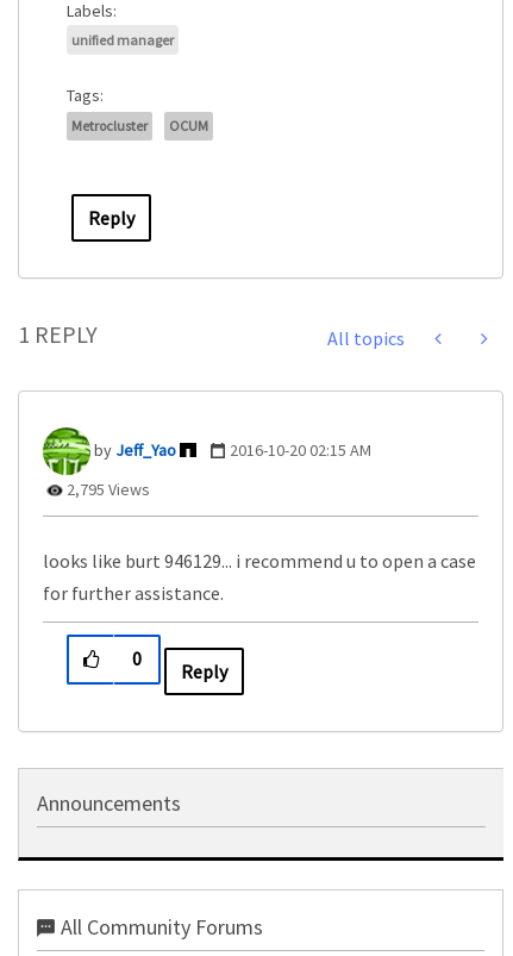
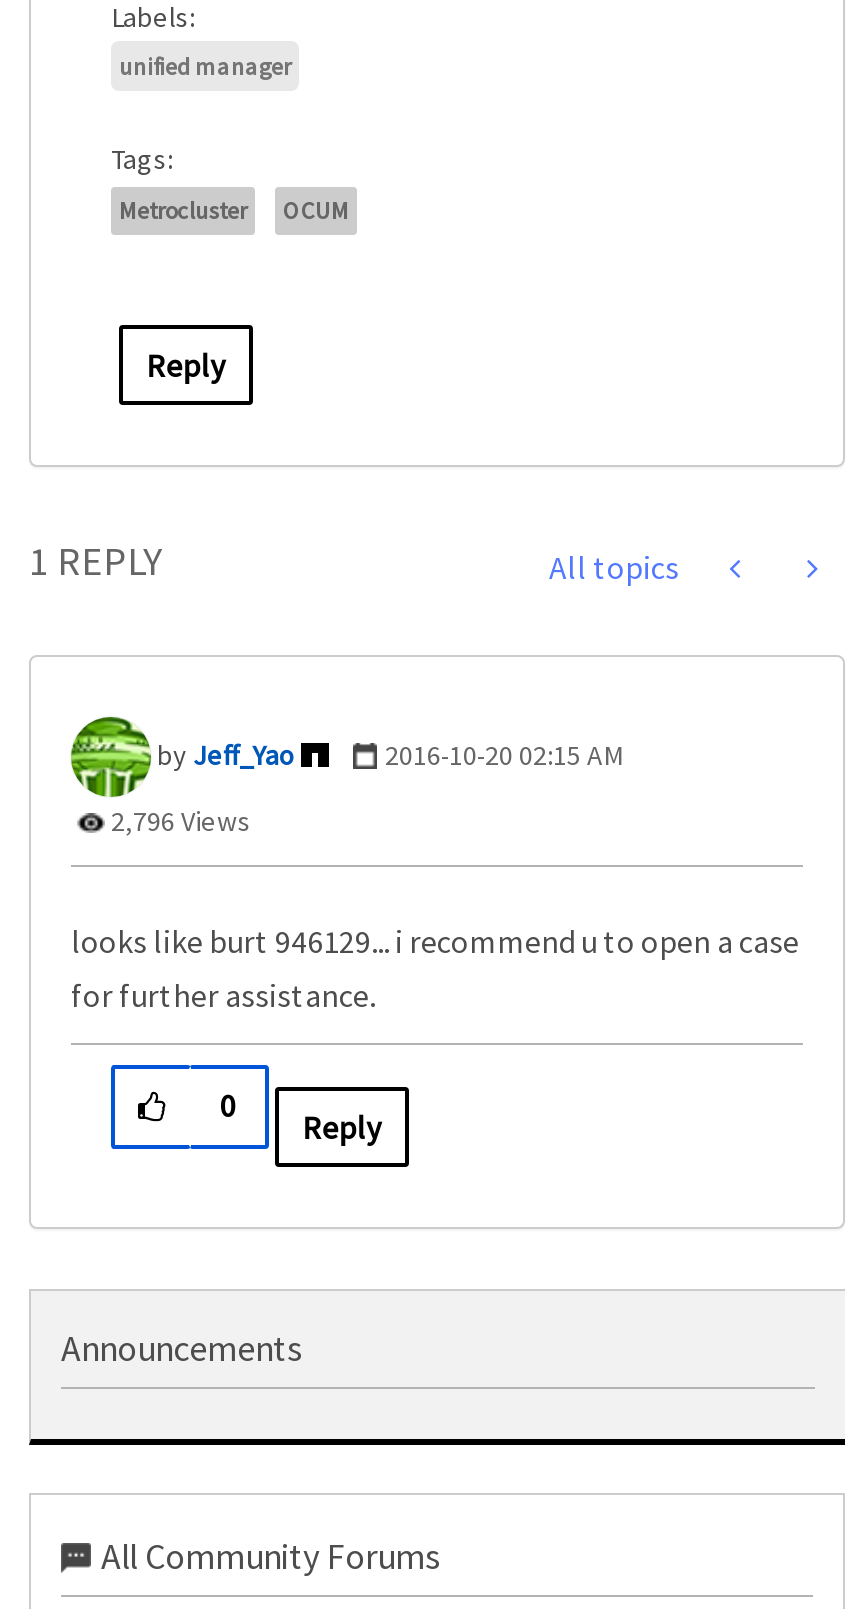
- 2,795 Views
+ 2,796 Views
